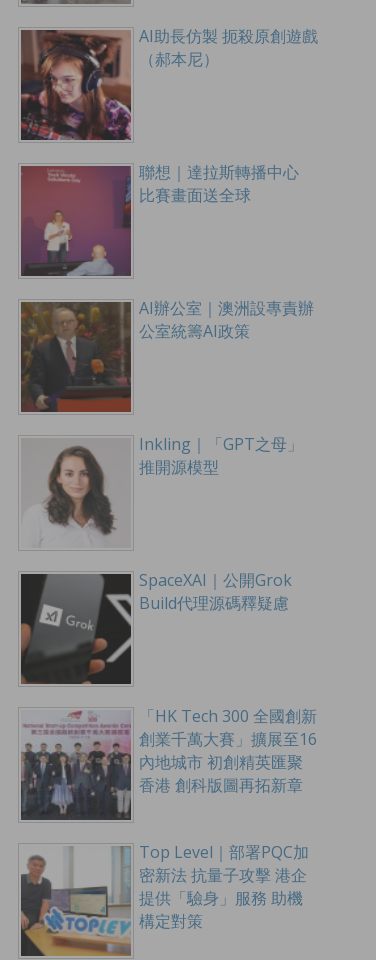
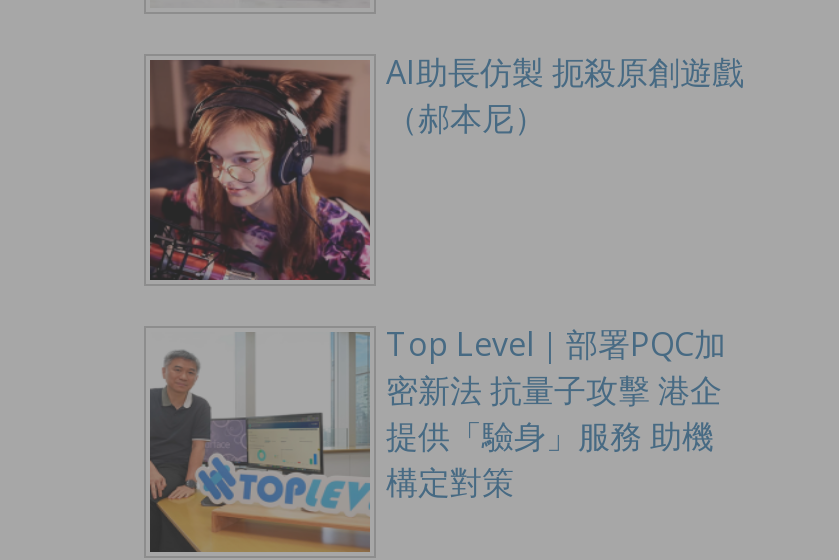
- [image]
- 聯想｜達拉斯轉播中心
- 比賽畫面送全球

- [image]
- AI辦公室｜澳洲設專責辦
- 公室統籌AI政策

- [image]
- Inkling｜「GPT之母」
- 推開源模型

- [image]
- SpaceXAI｜公開Grok
- Build代理源碼釋疑慮

- [image]
- 「HK Tech 300 全國創新
- 創業千萬大賽」擴展至16
- 內地城市 初創精英匯聚
- 香港 創科版圖再拓新章
